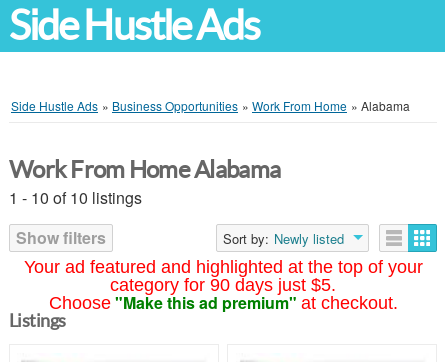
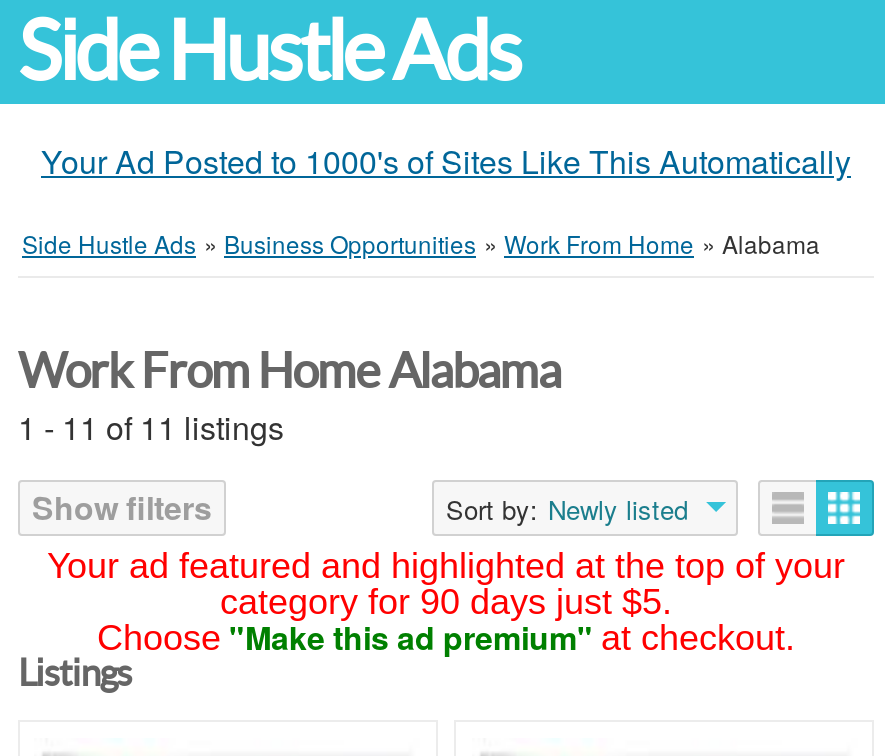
+ Your Ad Posted to 1000's of Sites Like This Automatically

- 1 - 10 of 10 listings
+ 1 - 11 of 11 listings
